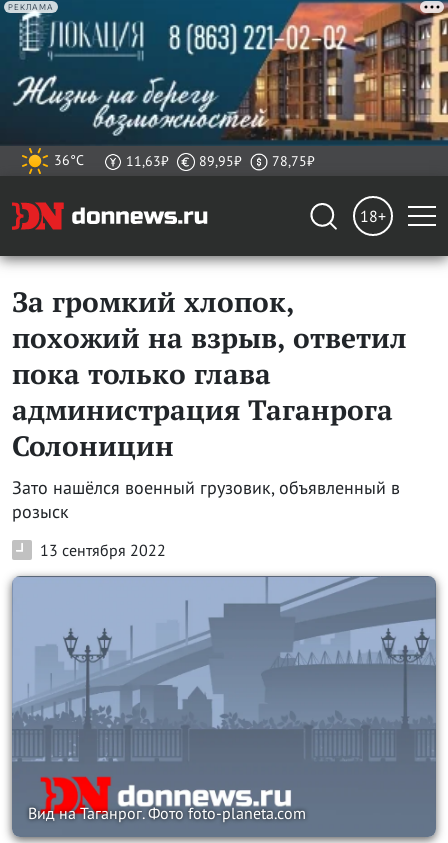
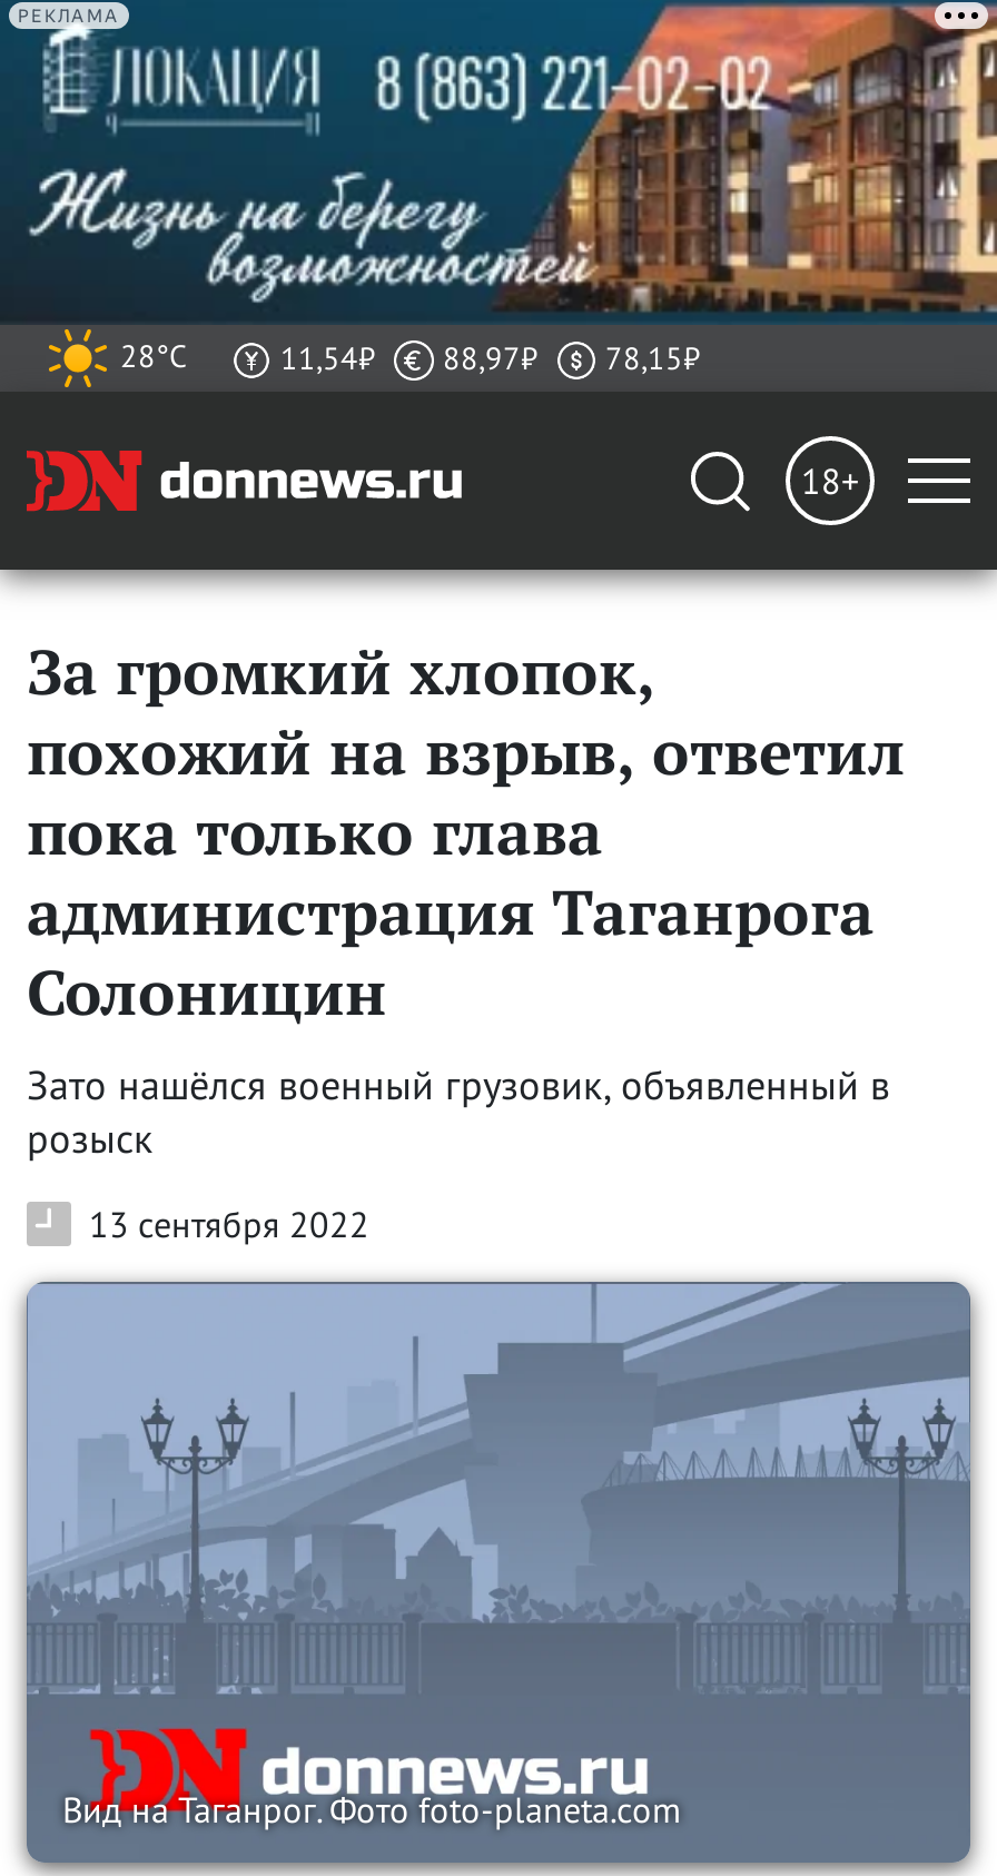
- 36°C
- 11,63₽
- 89,95₽
- 78,75₽
+ 28°C
+ 11,54₽
+ 88,97₽
+ 78,15₽
